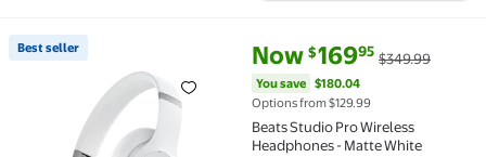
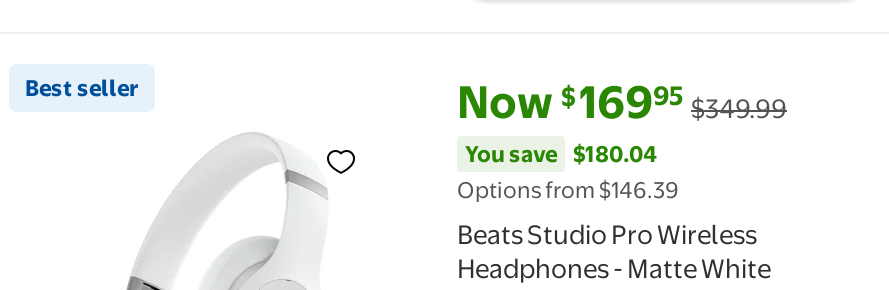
- Options from $129.99
+ Options from $146.39
